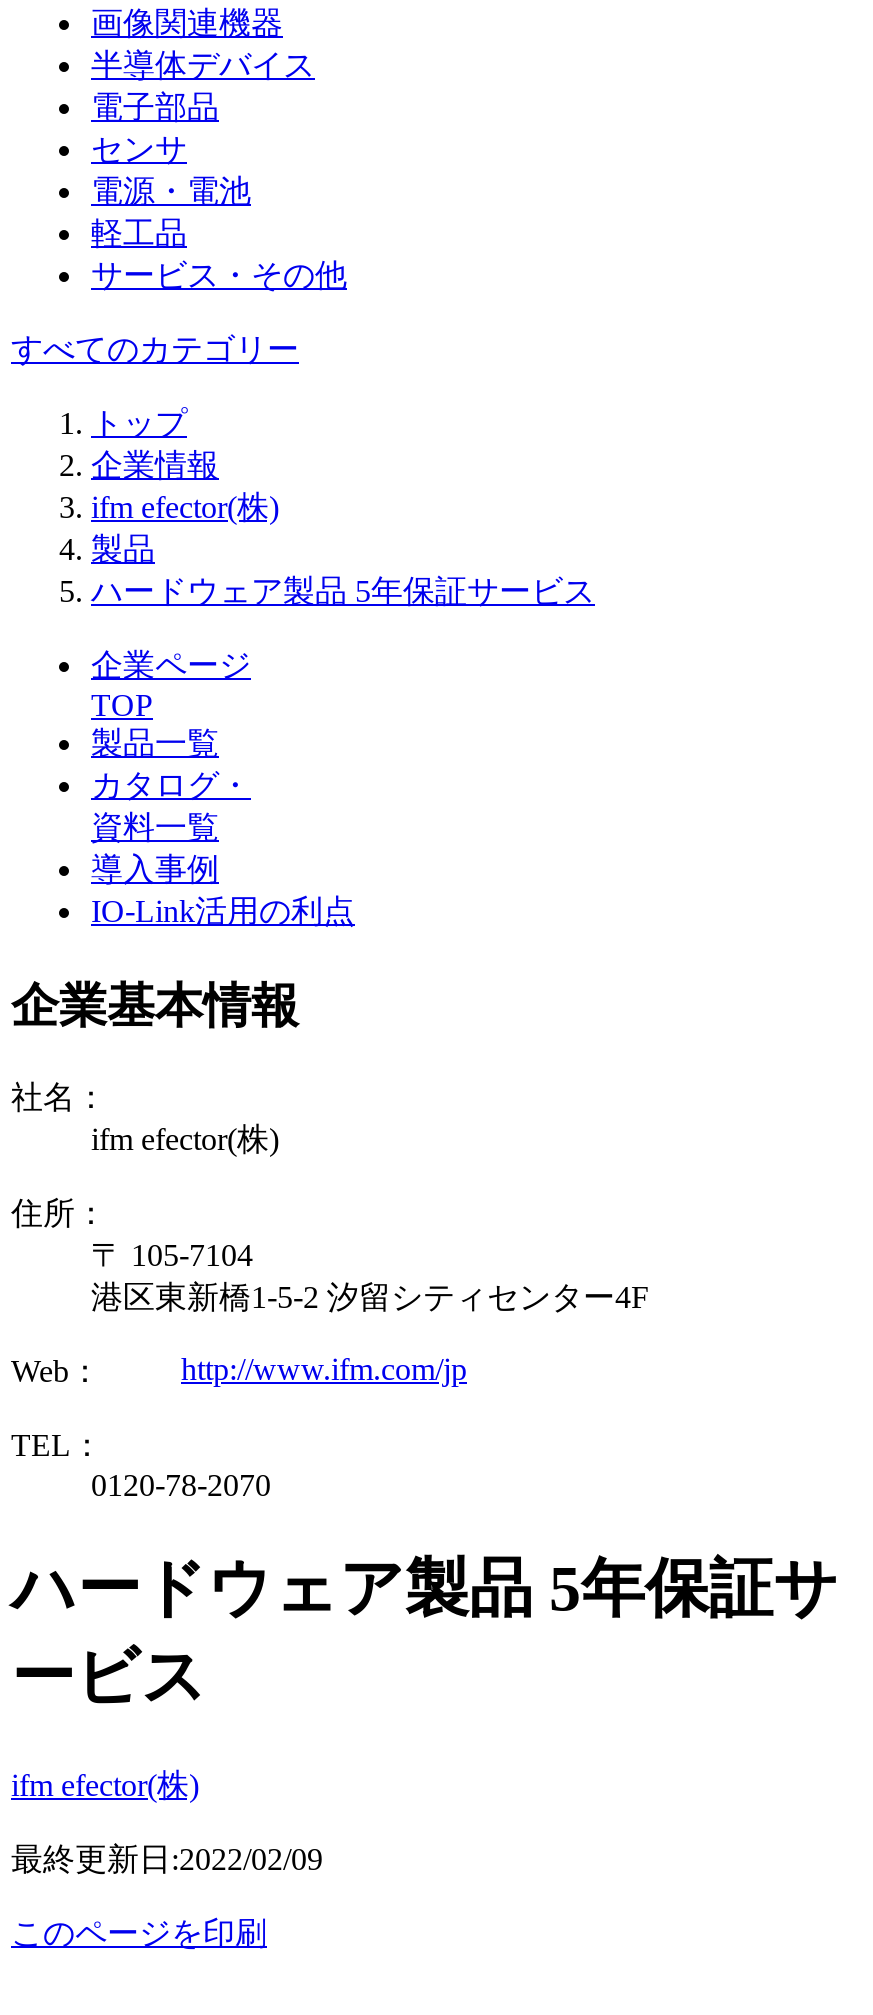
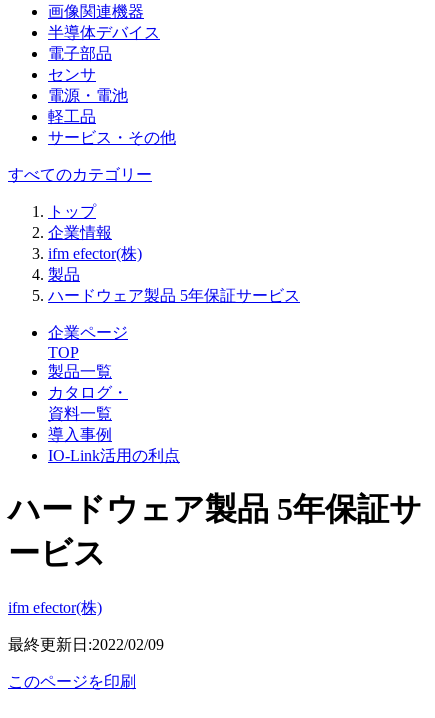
- 企業基本情報
- 社名：
- ifm efector(株)
- 住所：
- 〒 105-7104
- 港区東新橋1-5-2 汐留シティセンター4F
- Web：
- http://www.ifm.com/jp
- TEL：
- 0120-78-2070
